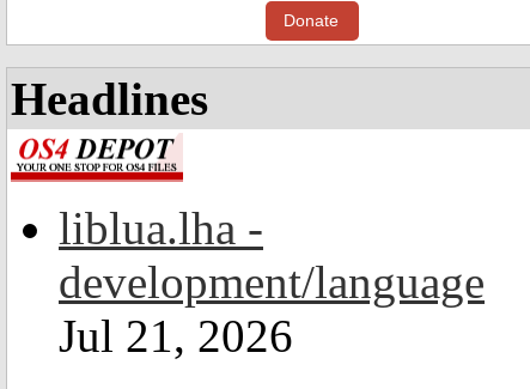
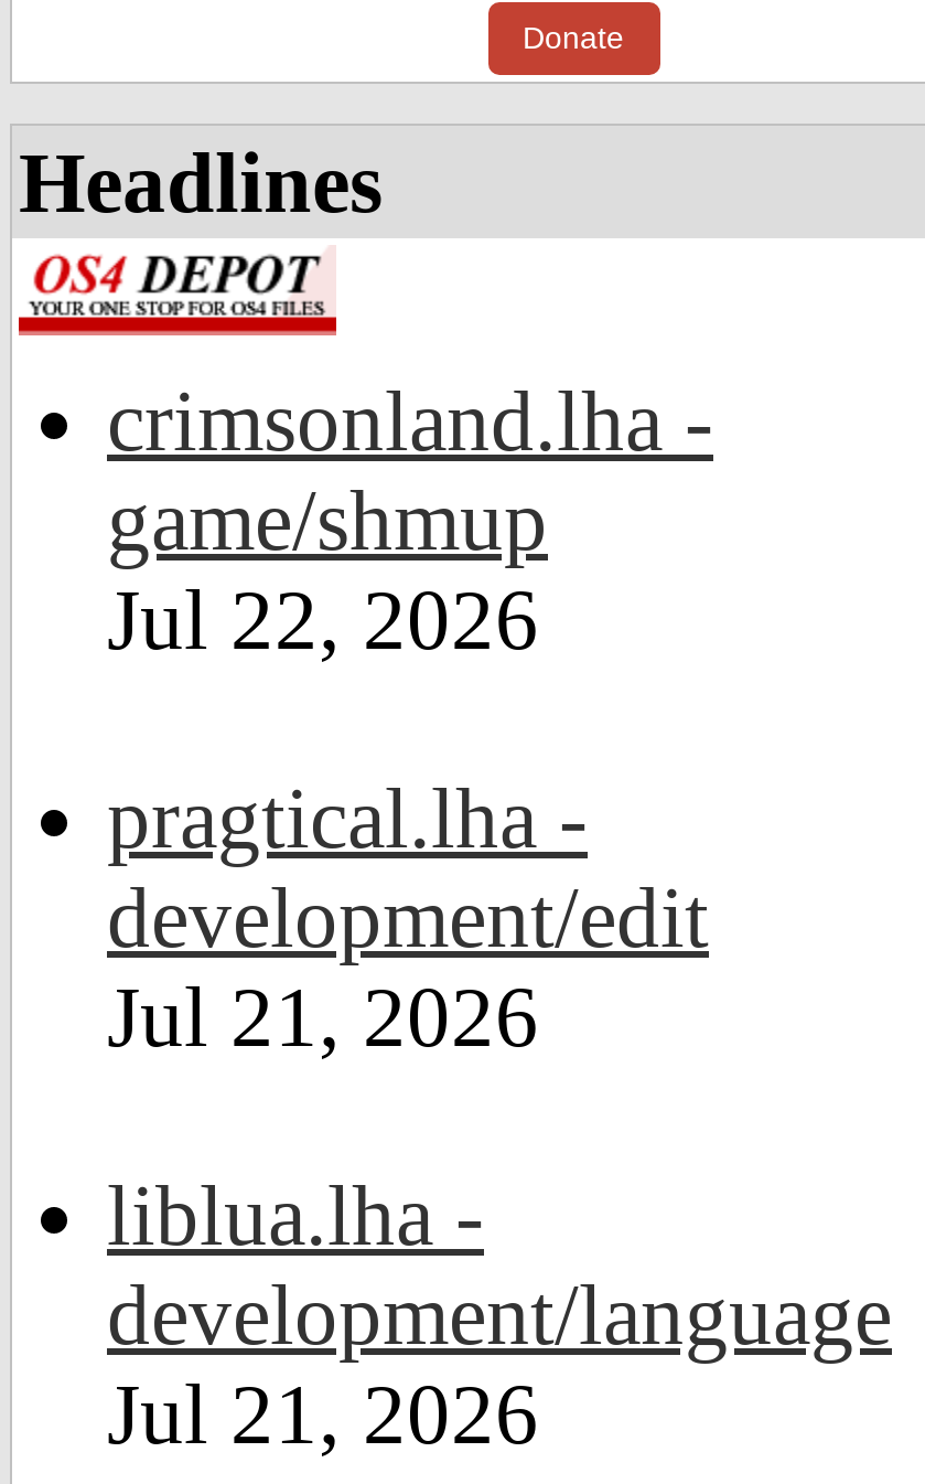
+ crimsonland.lha -
+ game/shmup
+ Jul 22, 2026
+ pragtical.lha -
+ development/edit
+ Jul 21, 2026
